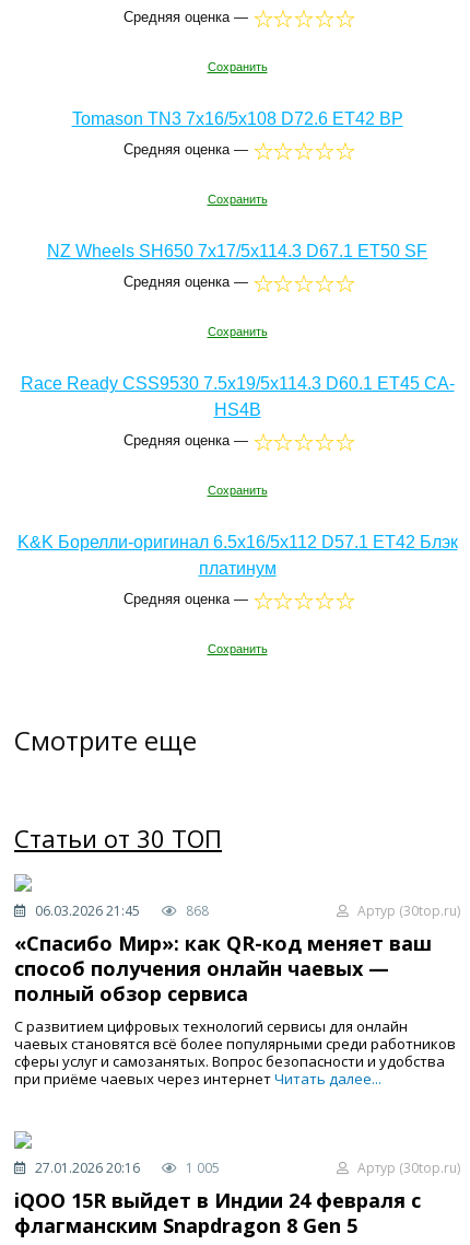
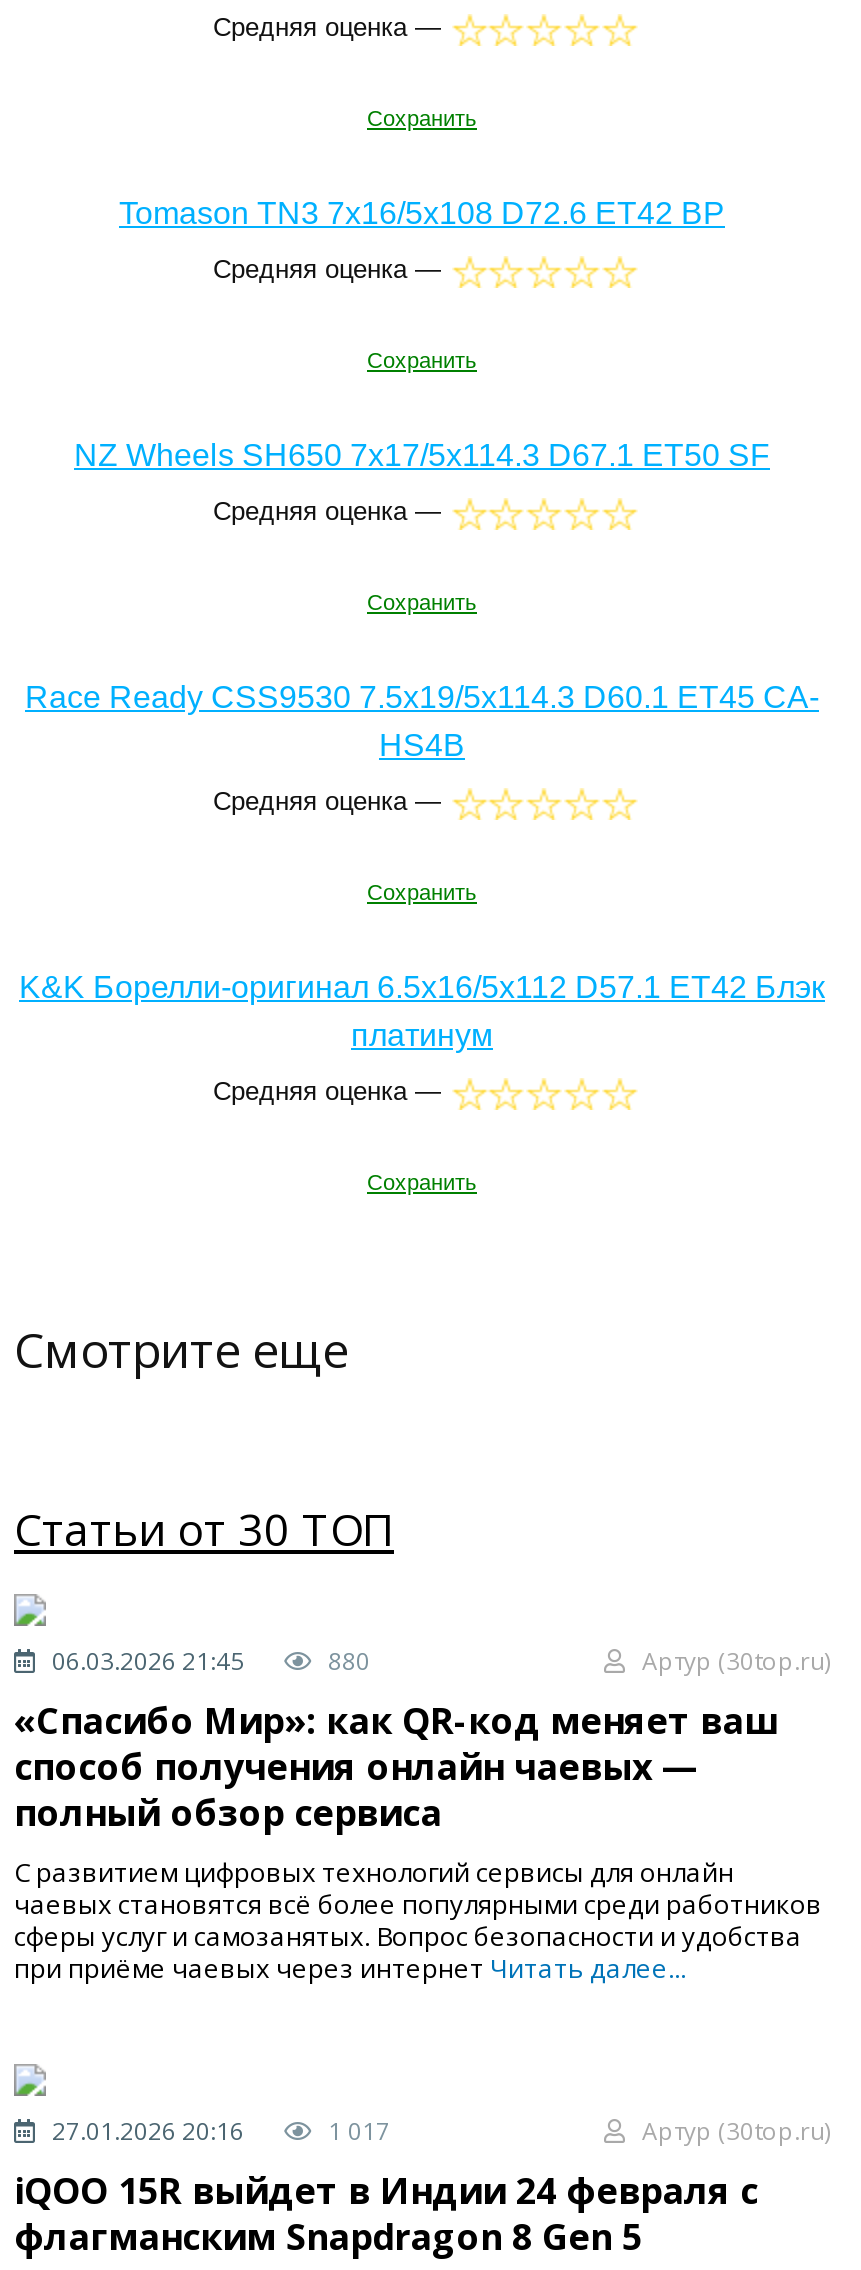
- 868
+ 880

- 1 005
+ 1 017
